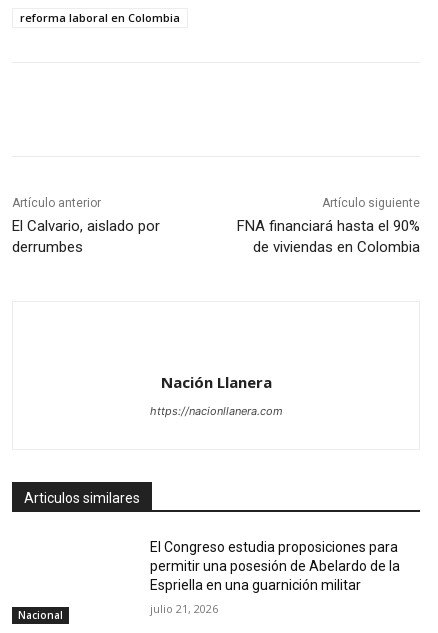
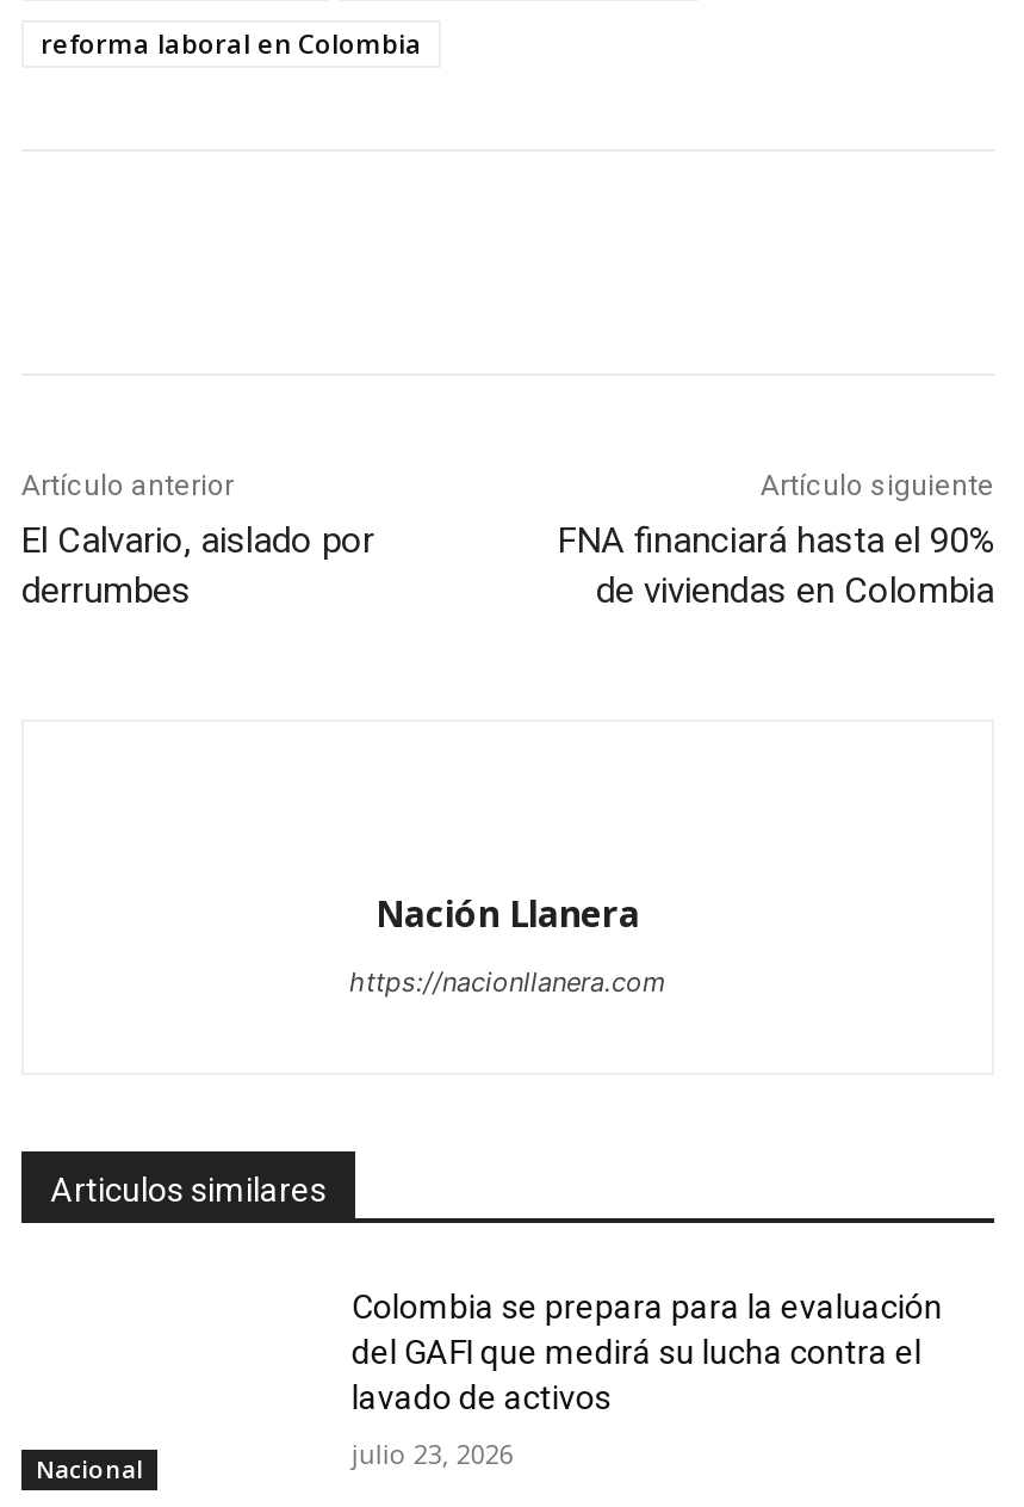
- El Congreso estudia proposiciones para
- permitir una posesión de Abelardo de la
- Espriella en una guarnición militar
+ Colombia se prepara para la evaluación
+ del GAFI que medirá su lucha contra el
+ lavado de activos

- julio 21, 2026
+ julio 23, 2026
